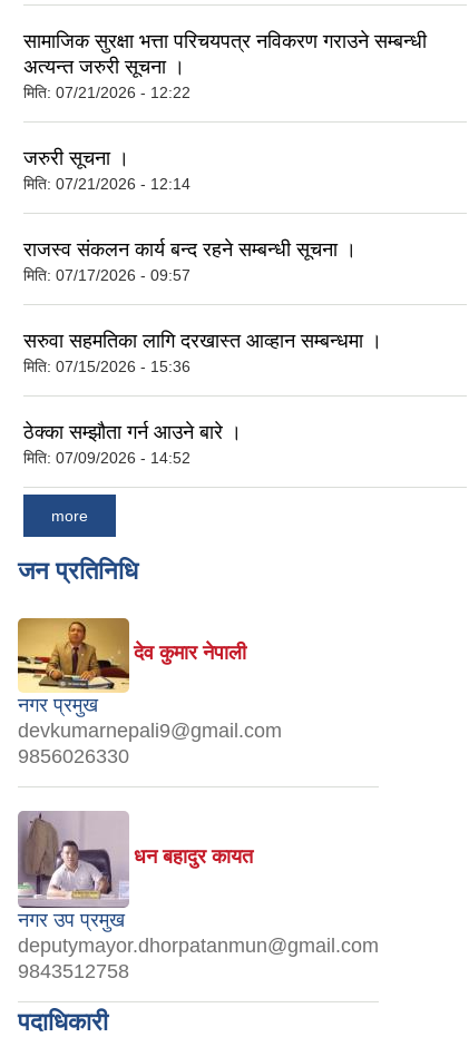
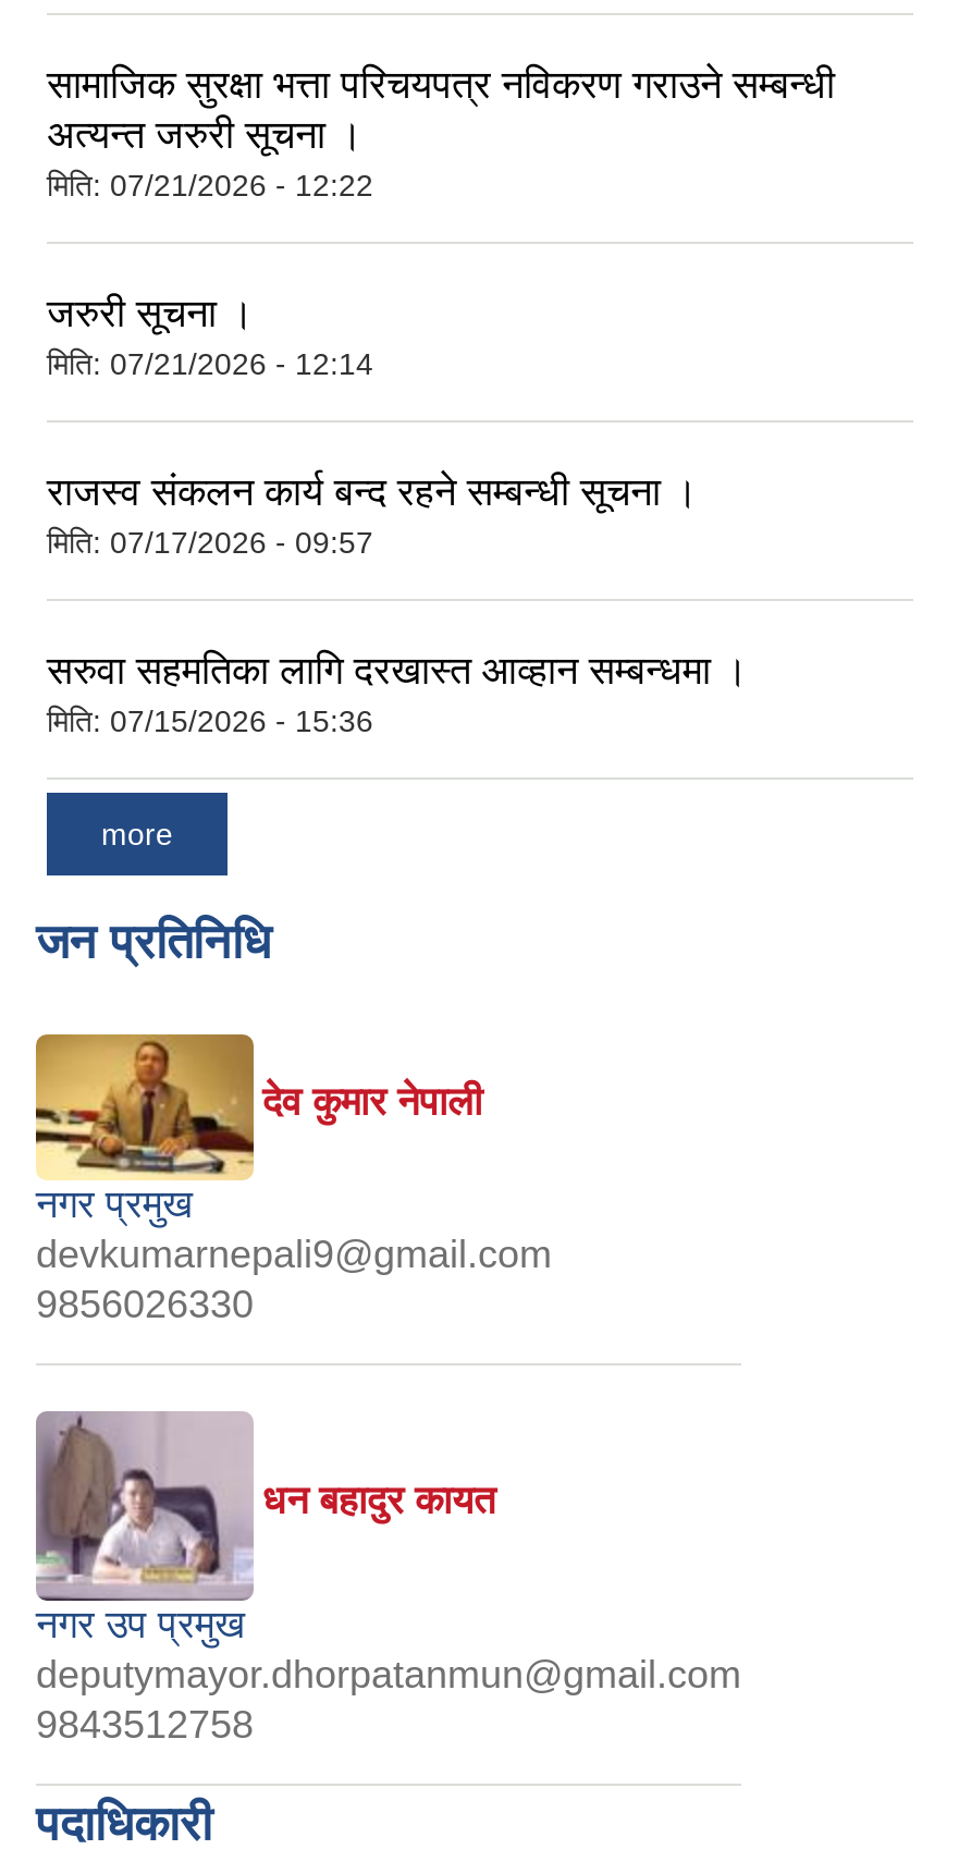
- ठेक्का सम्झौता गर्न आउने बारे ।
- मिति: 07/09/2026 - 14:52
